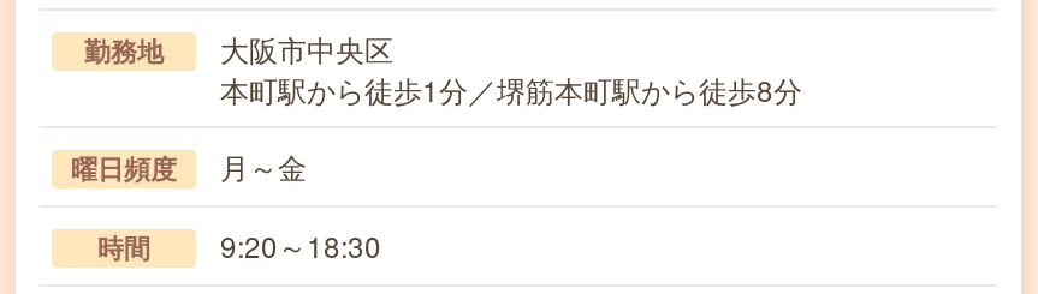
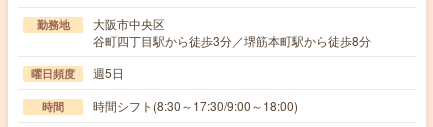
- 本町駅から徒歩1分／堺筋本町駅から徒歩8分
+ 谷町四丁目駅から徒歩3分／堺筋本町駅から徒歩8分

- 月～金
+ 週5日

- 時間 9:20～18:30
+ 時間 時間シフト(8:30～17:30/9:00～18:00)
